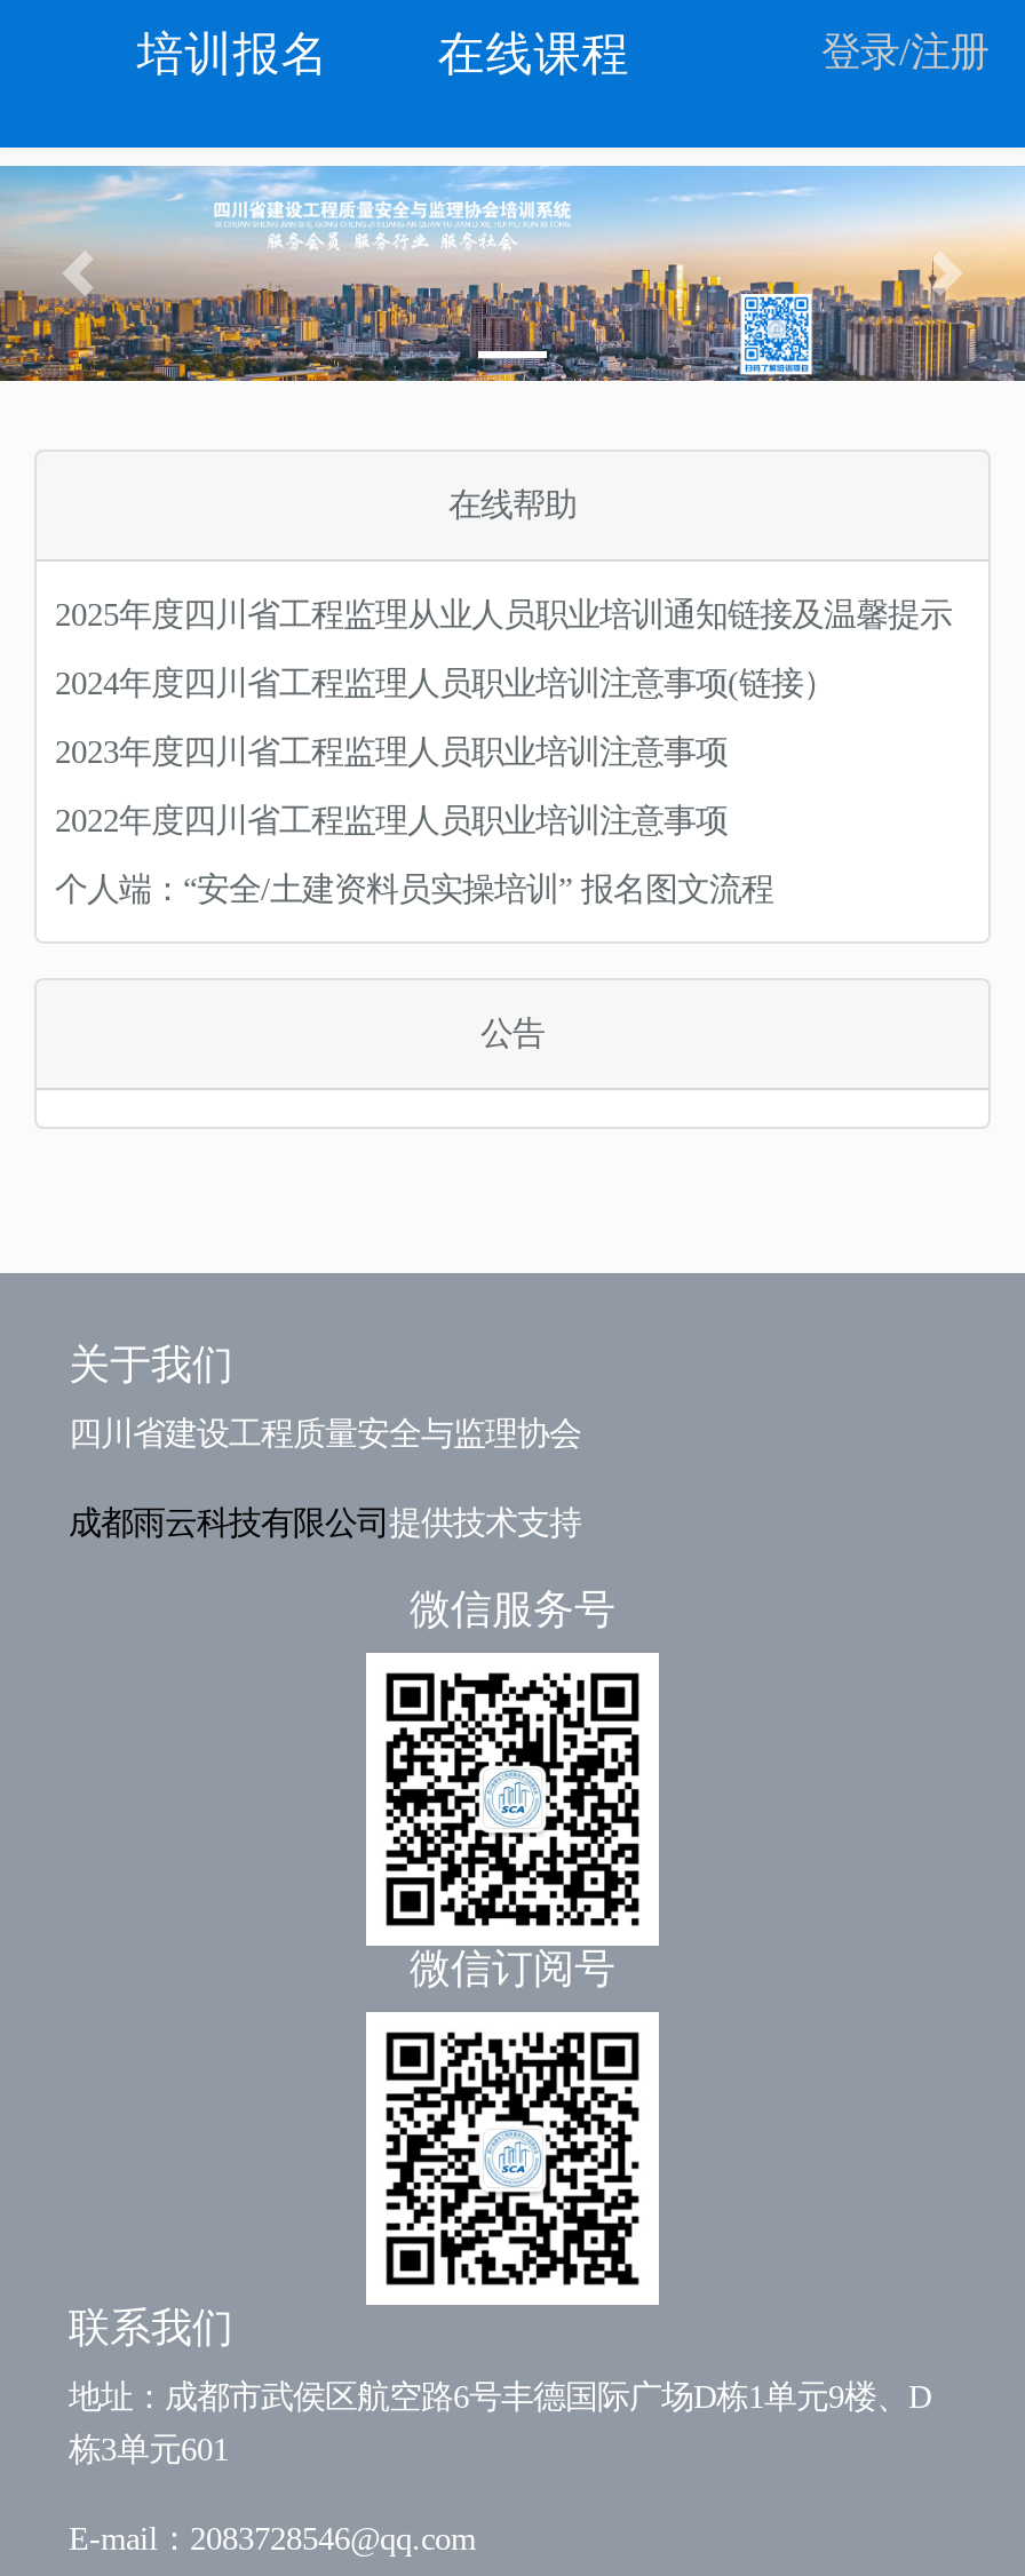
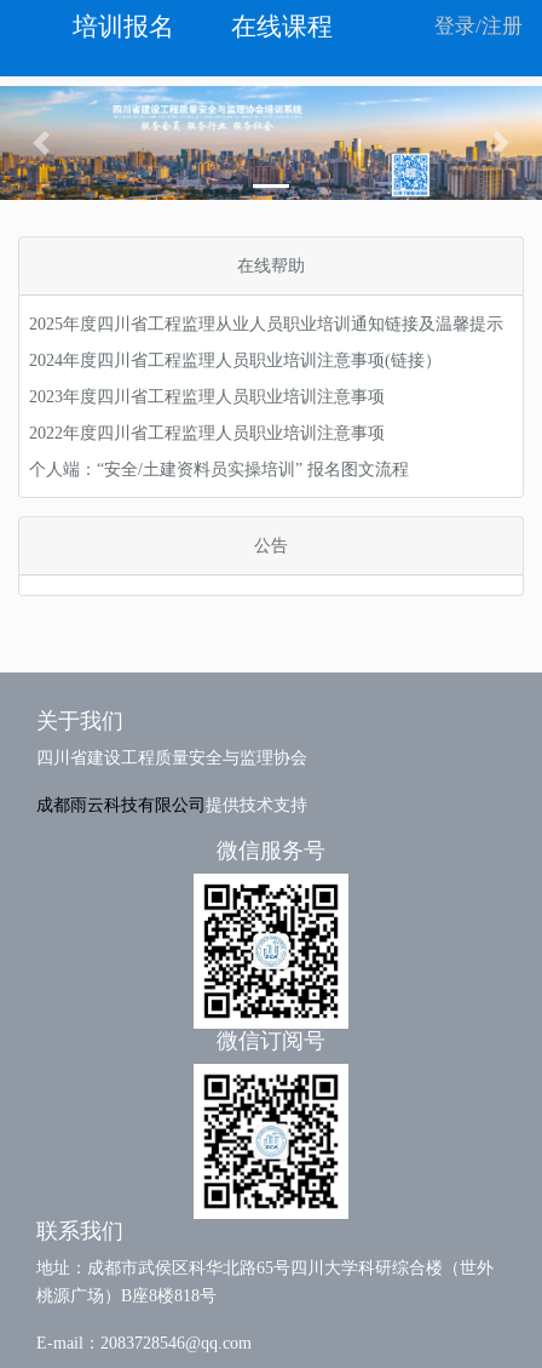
- 地址：成都市武侯区航空路6号丰德国际广场D栋1单元9楼、D
- 栋3单元601
+ 地址：成都市武侯区科华北路65号四川大学科研综合楼（世外
+ 桃源广场）B座8楼818号
